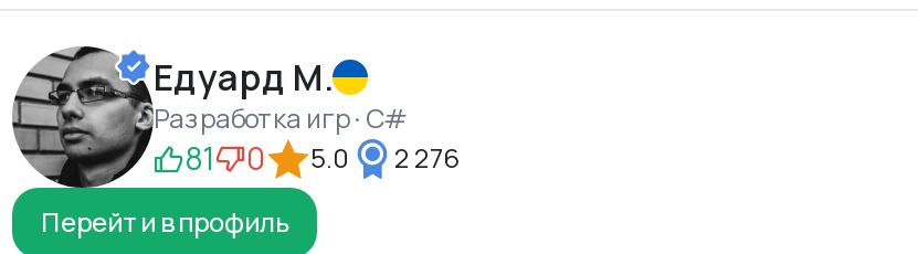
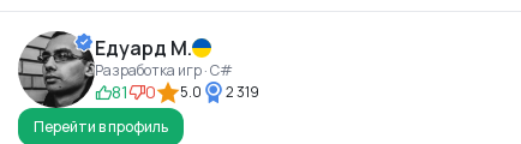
- 2 276
+ 2 319
